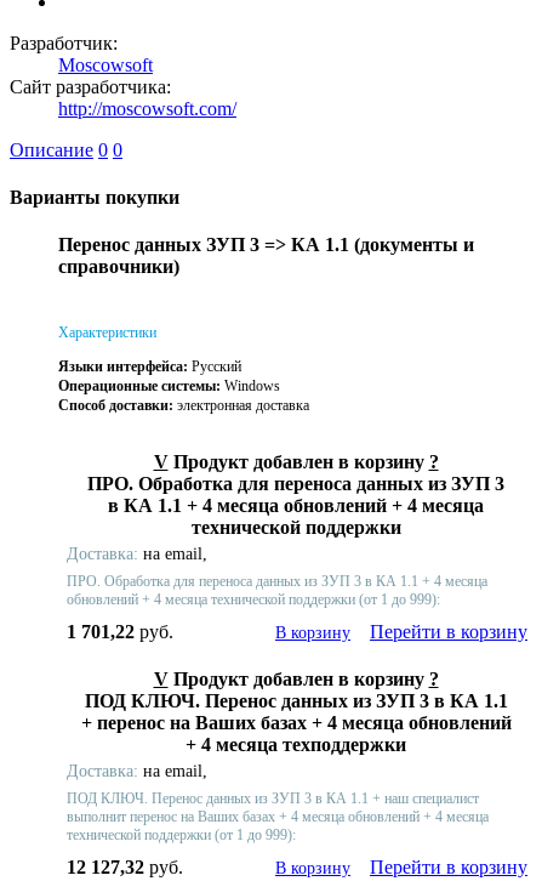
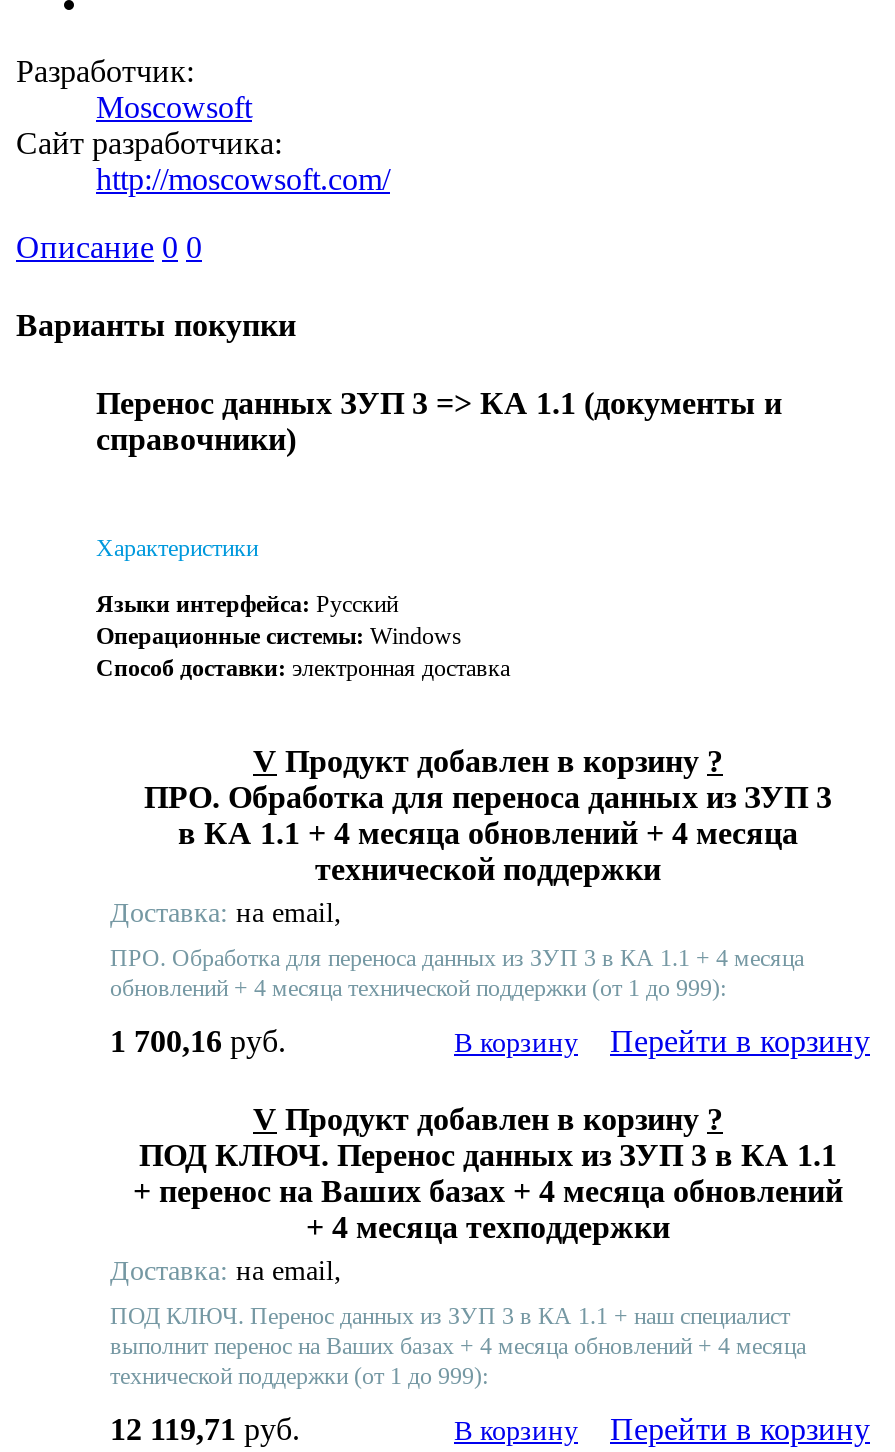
- 1 701,22 руб.
+ 1 700,16 руб.

- 12 127,32 руб.
+ 12 119,71 руб.
